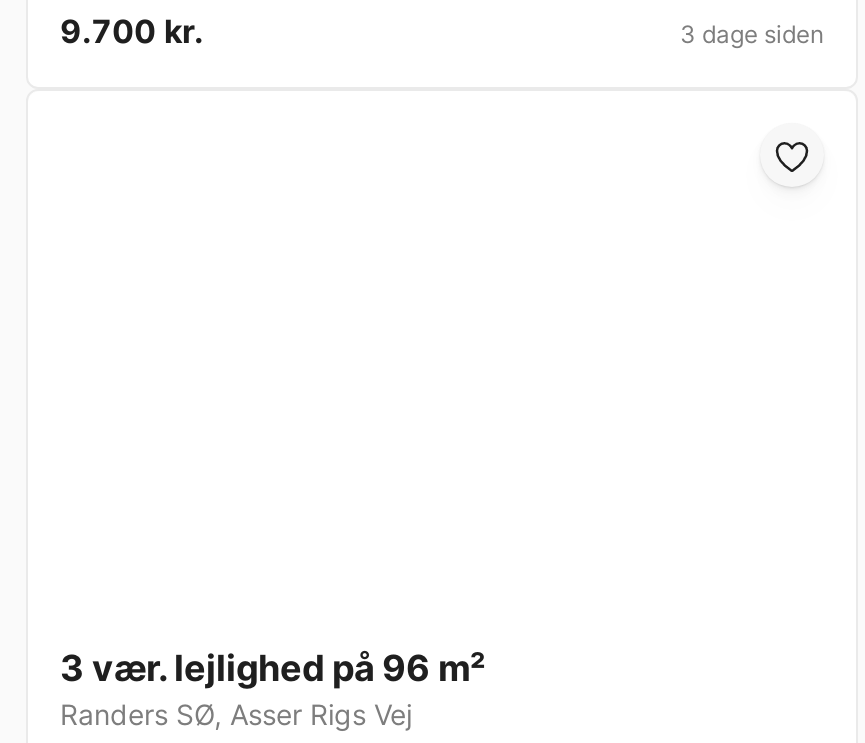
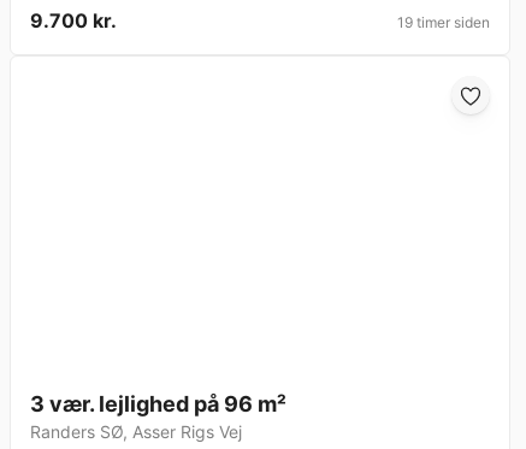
- 3 dage siden
+ 19 timer siden
